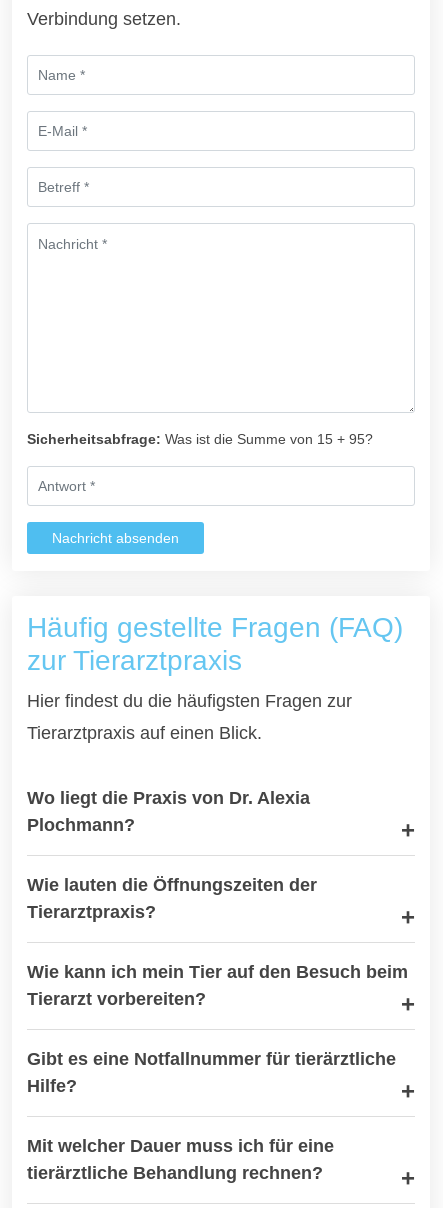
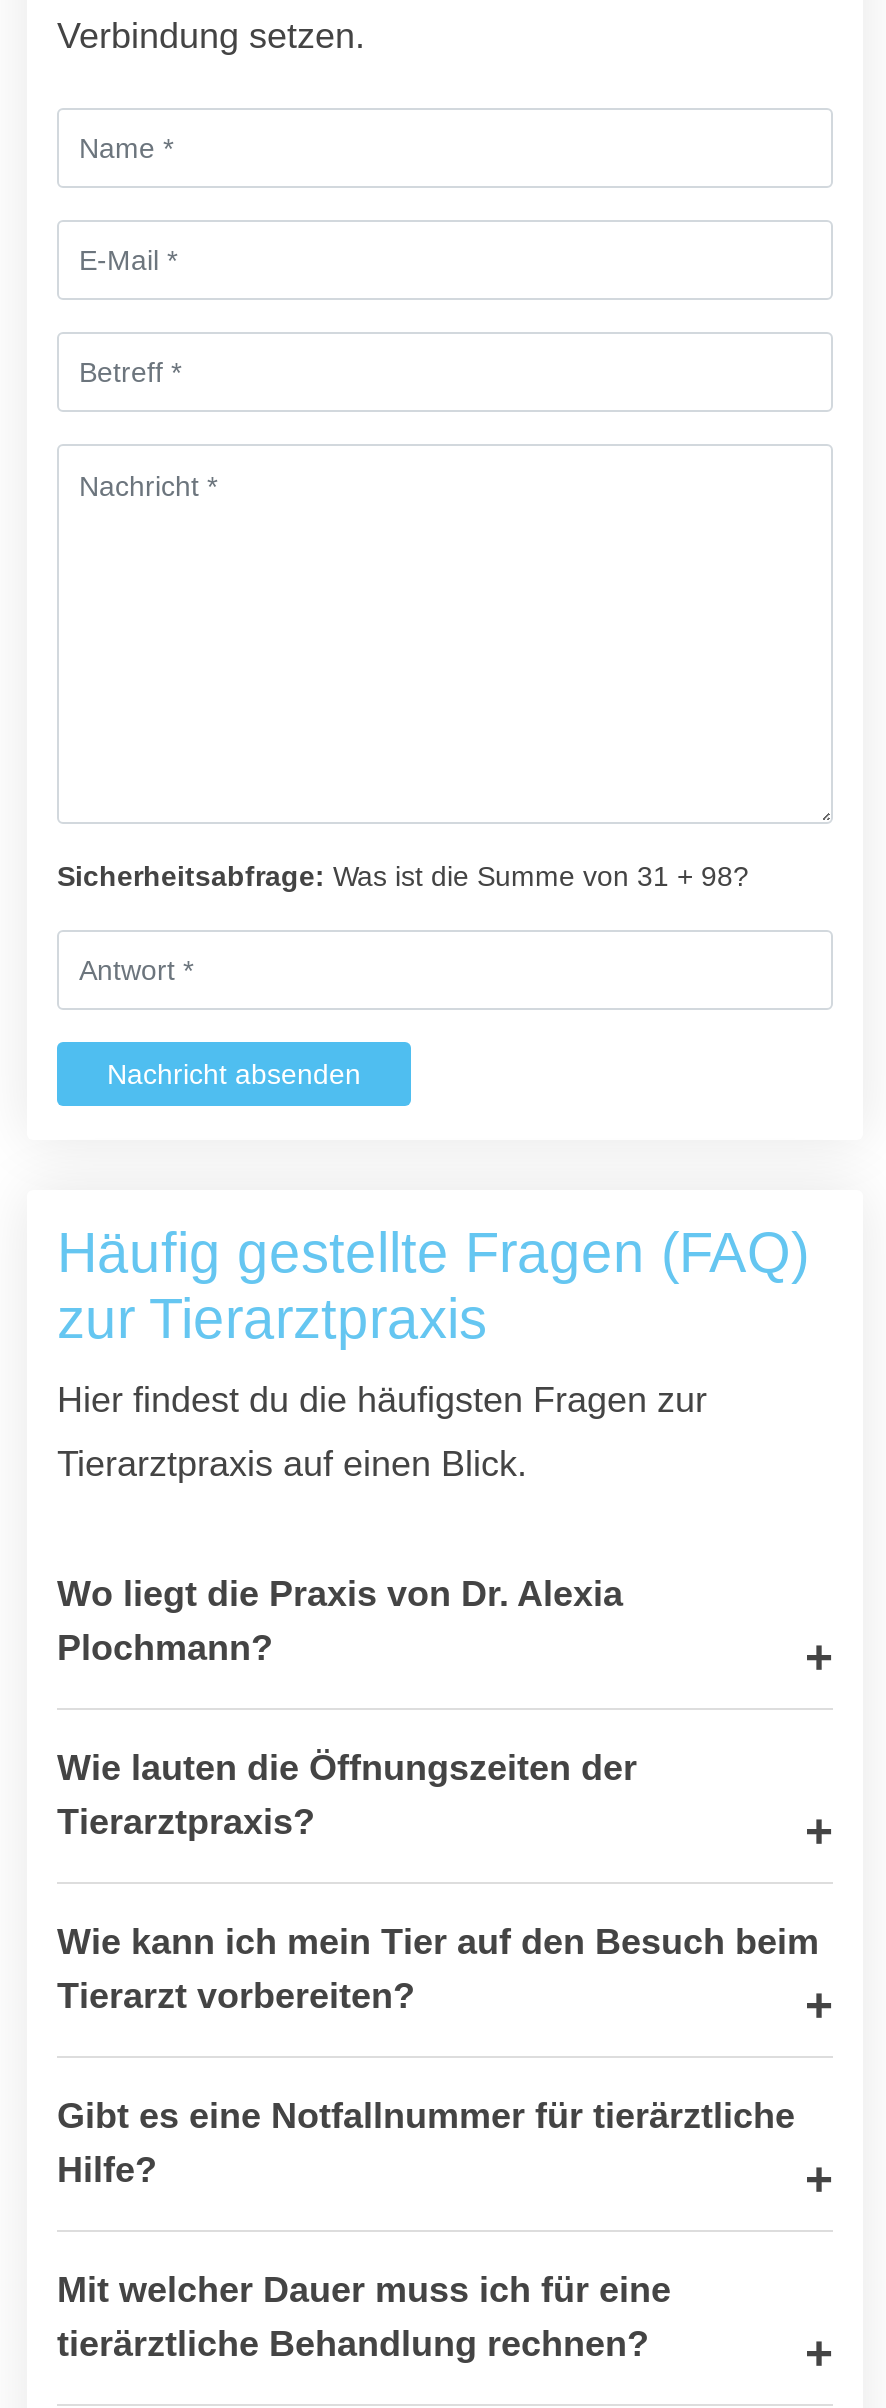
- Sicherheitsabfrage: Was ist die Summe von 15 + 95?
+ Sicherheitsabfrage: Was ist die Summe von 31 + 98?
